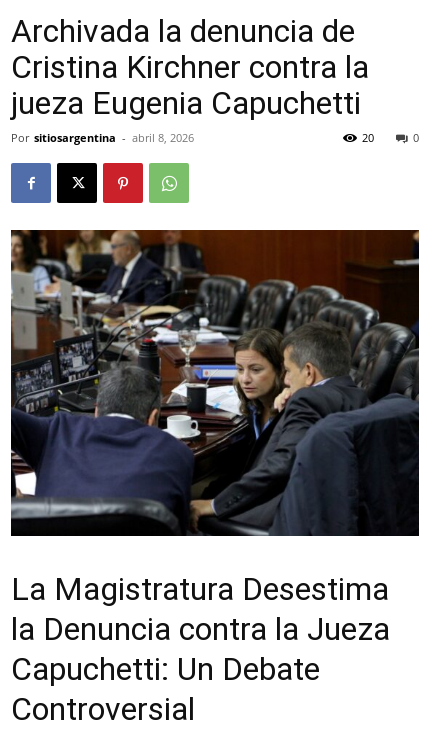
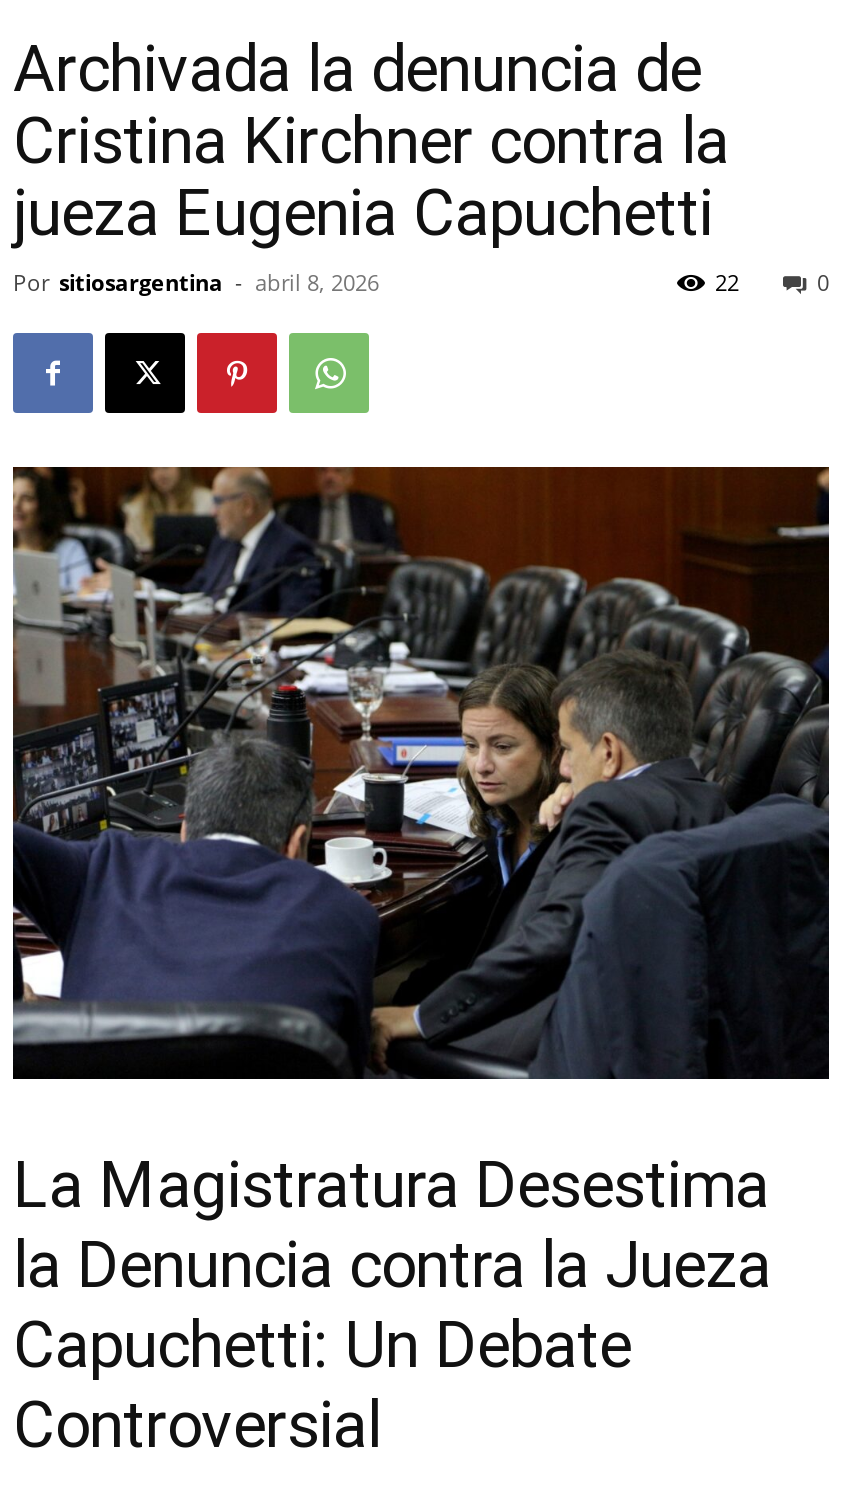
- 20
+ 22
